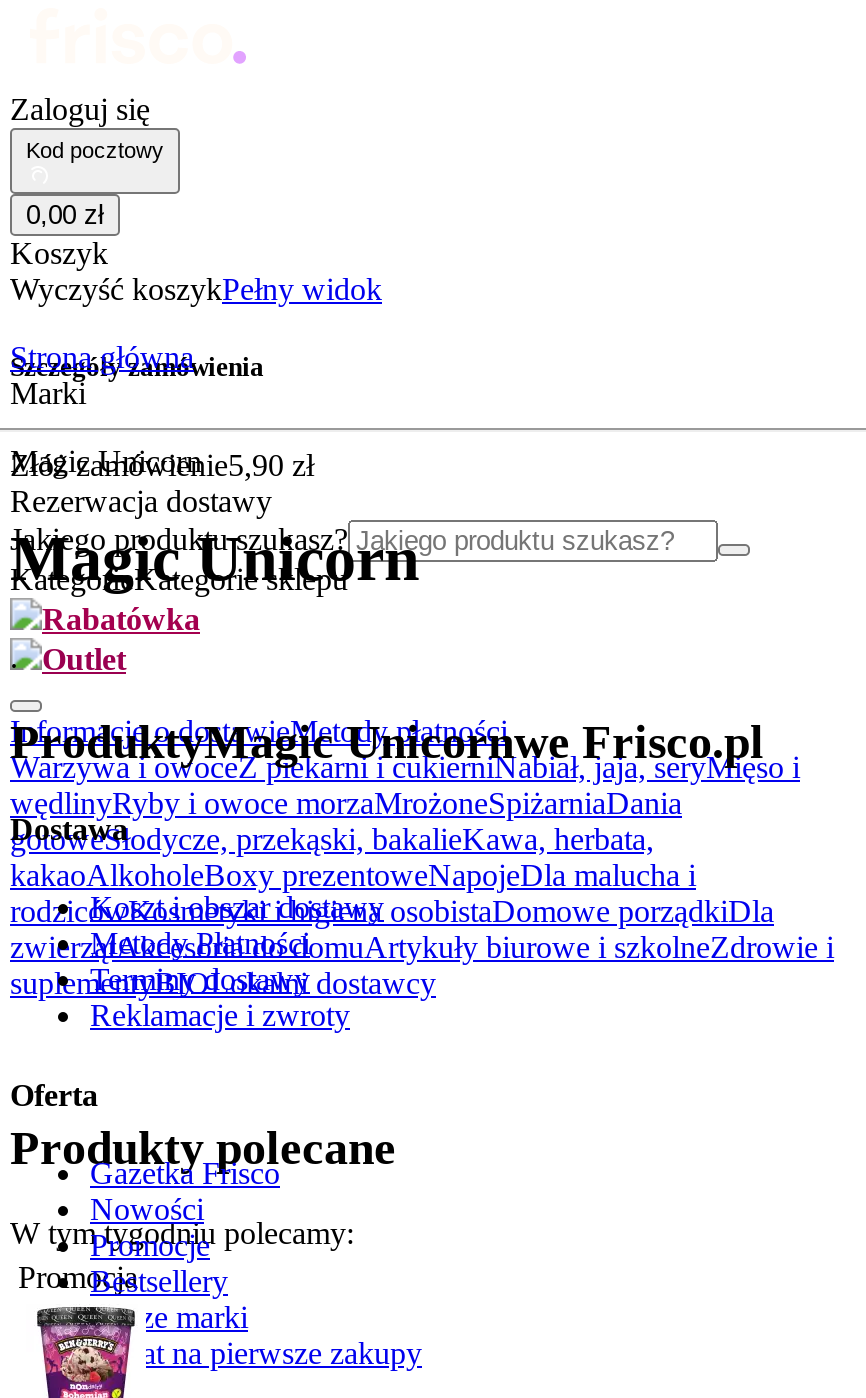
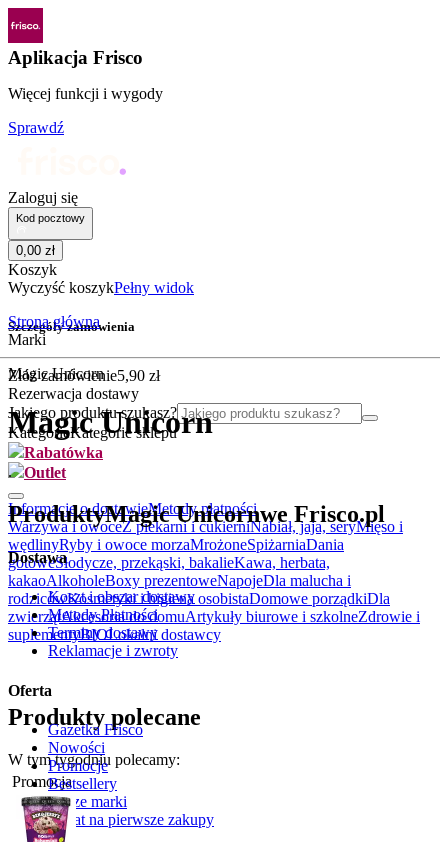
+ [image]
+ Aplikacja Frisco
+ Więcej funkcji i wygody
+ Sprawdź
